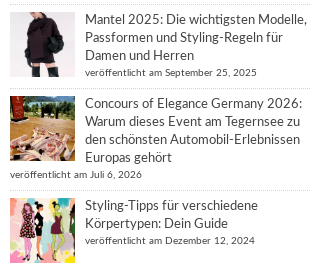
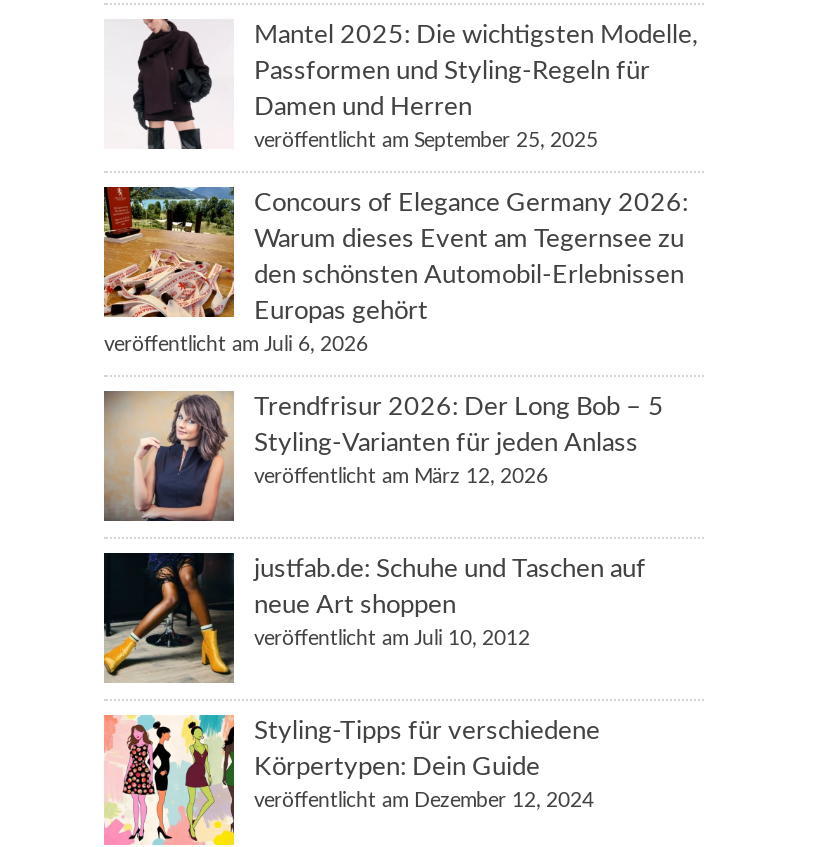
+ [image]
+ Trendfrisur 2026: Der Long Bob – 5
+ Styling-Varianten für jeden Anlass
+ veröffentlicht am März 12, 2026

+ [image]
+ justfab.de: Schuhe und Taschen auf
+ neue Art shoppen
+ veröffentlicht am Juli 10, 2012
